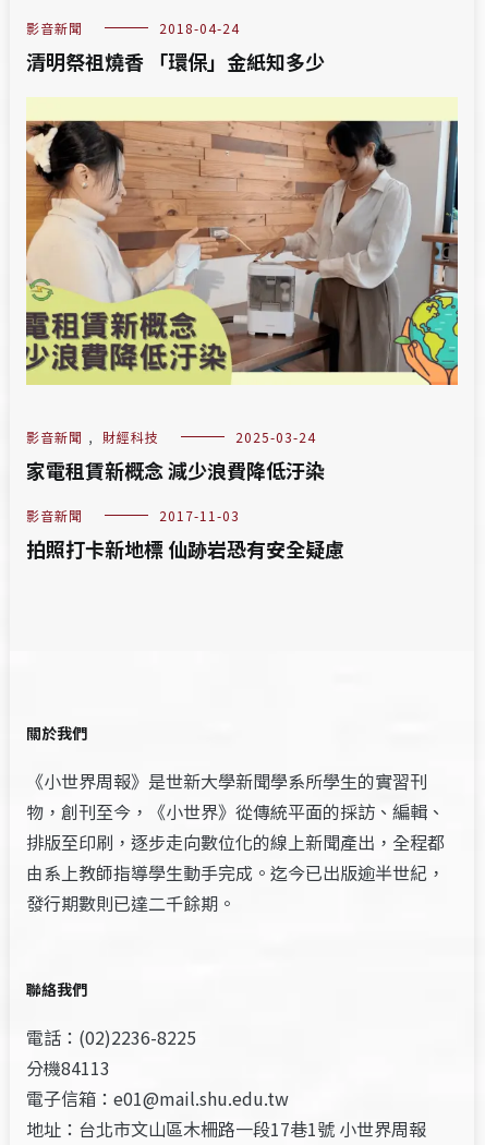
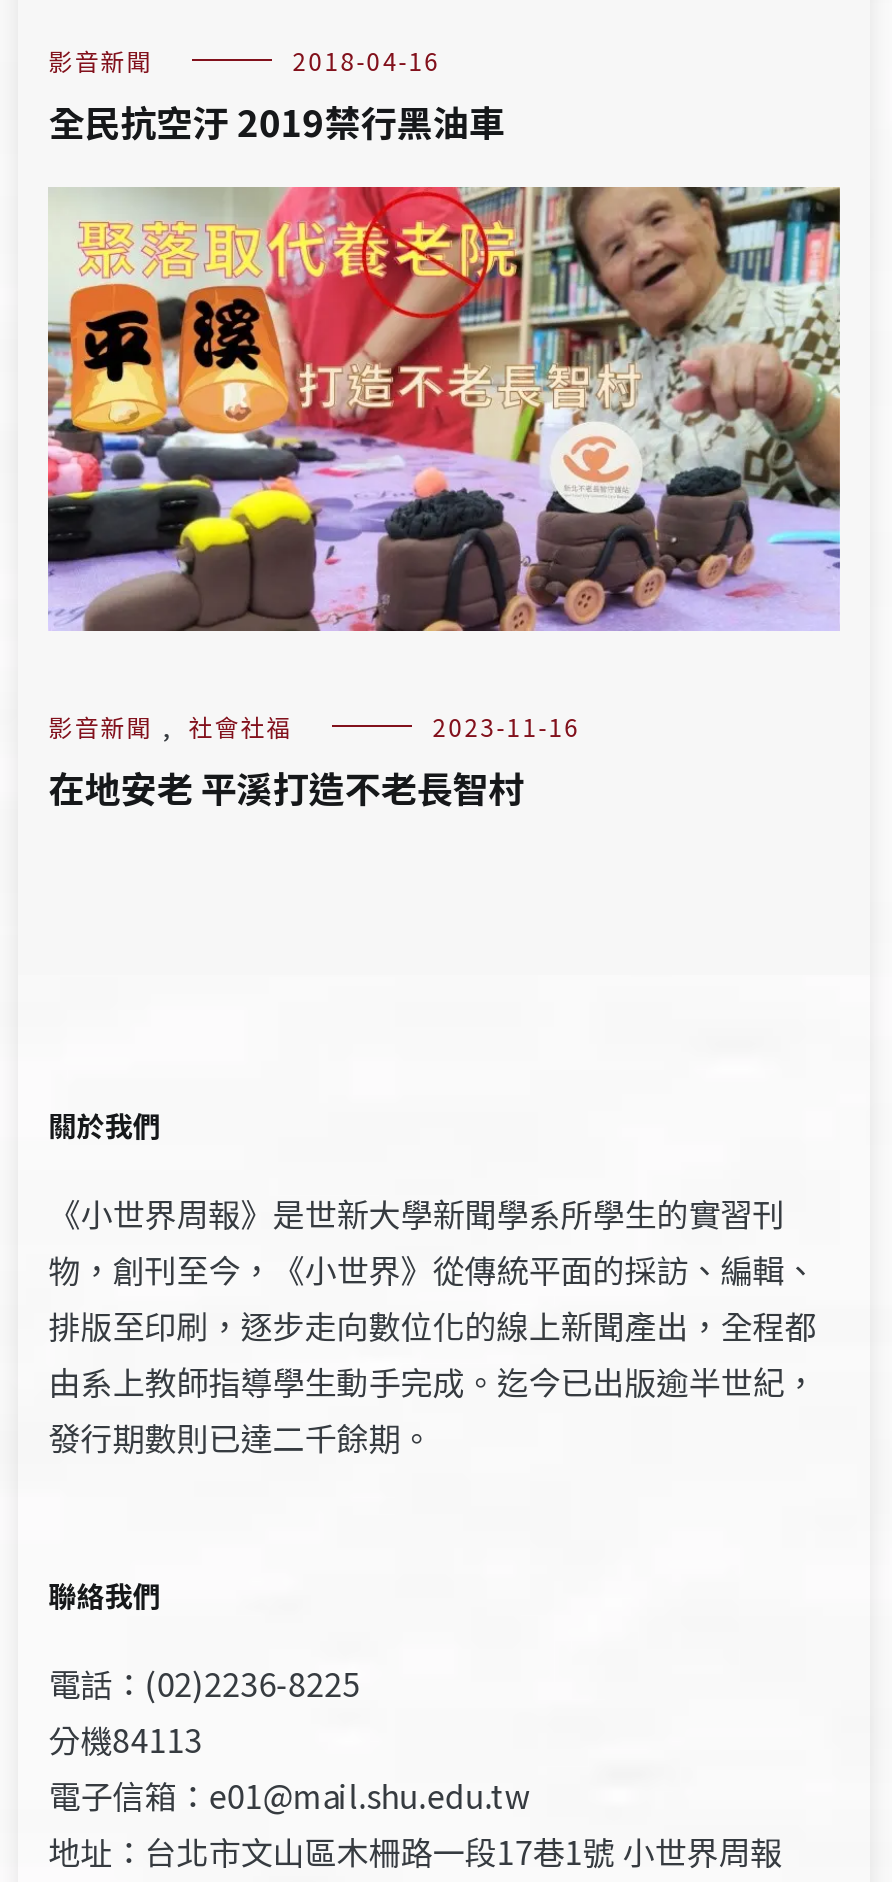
- 2018-04-24
- 清明祭祖燒香 「環保」金紙知多少
+ 2018-04-16
+ 全民抗空汙 2019禁行黑油車

- [image]
- 影音新聞 , 財經科技
- 2025-03-24
- 家電租賃新概念 減少浪費降低汙染
- 影音新聞
- 2017-11-03
- 拍照打卡新地標 仙跡岩恐有安全疑慮
+ [image]
+ 影音新聞 , 社會社福
+ 2023-11-16
+ 在地安老 平溪打造不老長智村
